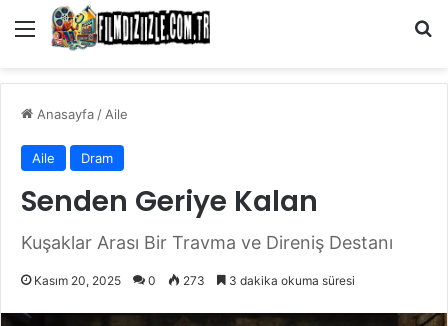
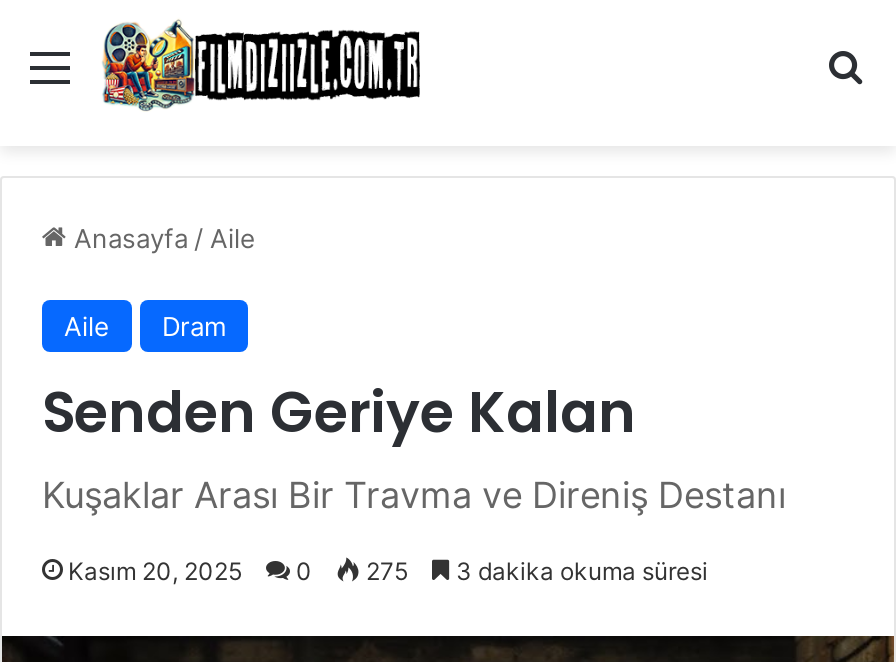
- Kasım 20, 2025 0 273 3 dakika okuma süresi
+ Kasım 20, 2025 0 275 3 dakika okuma süresi
